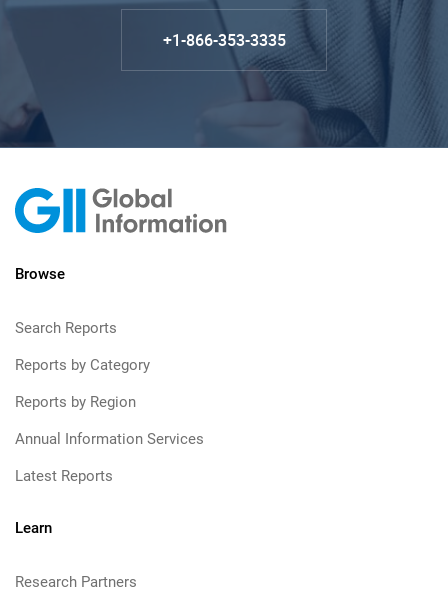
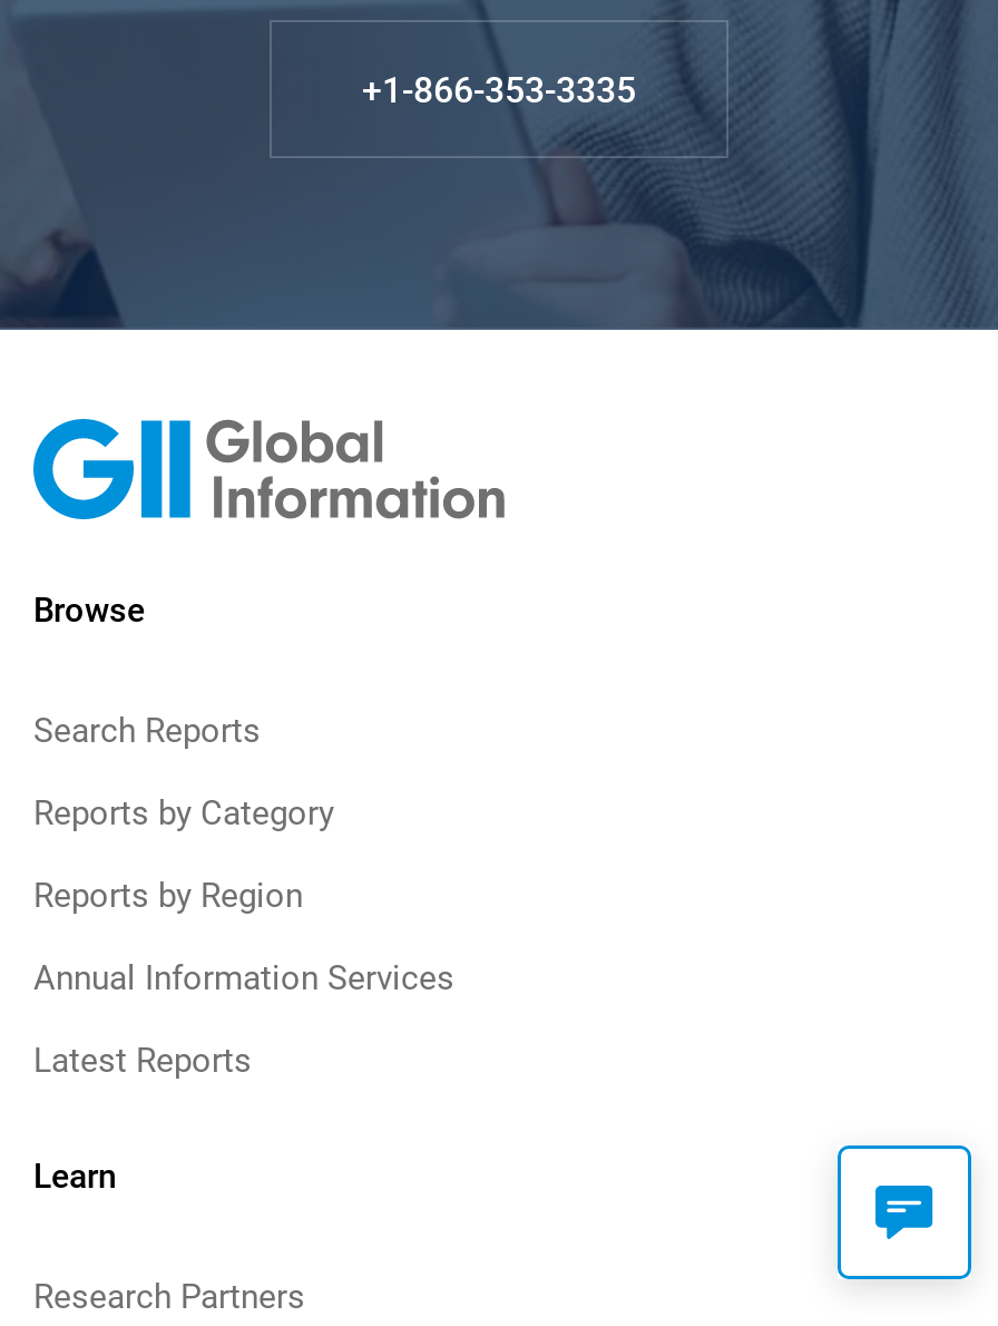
+ [image]
